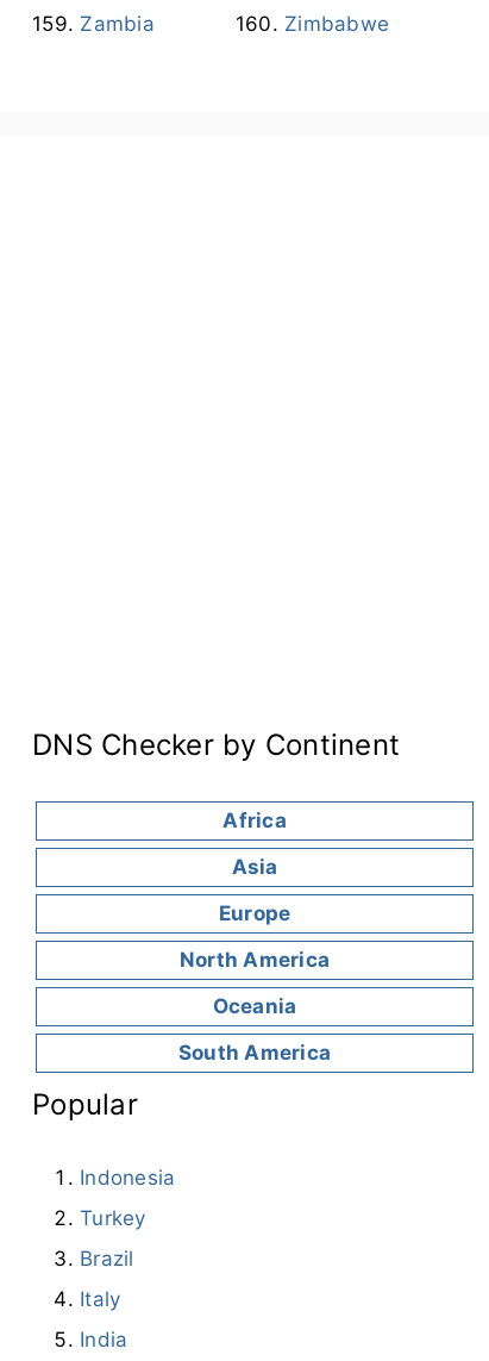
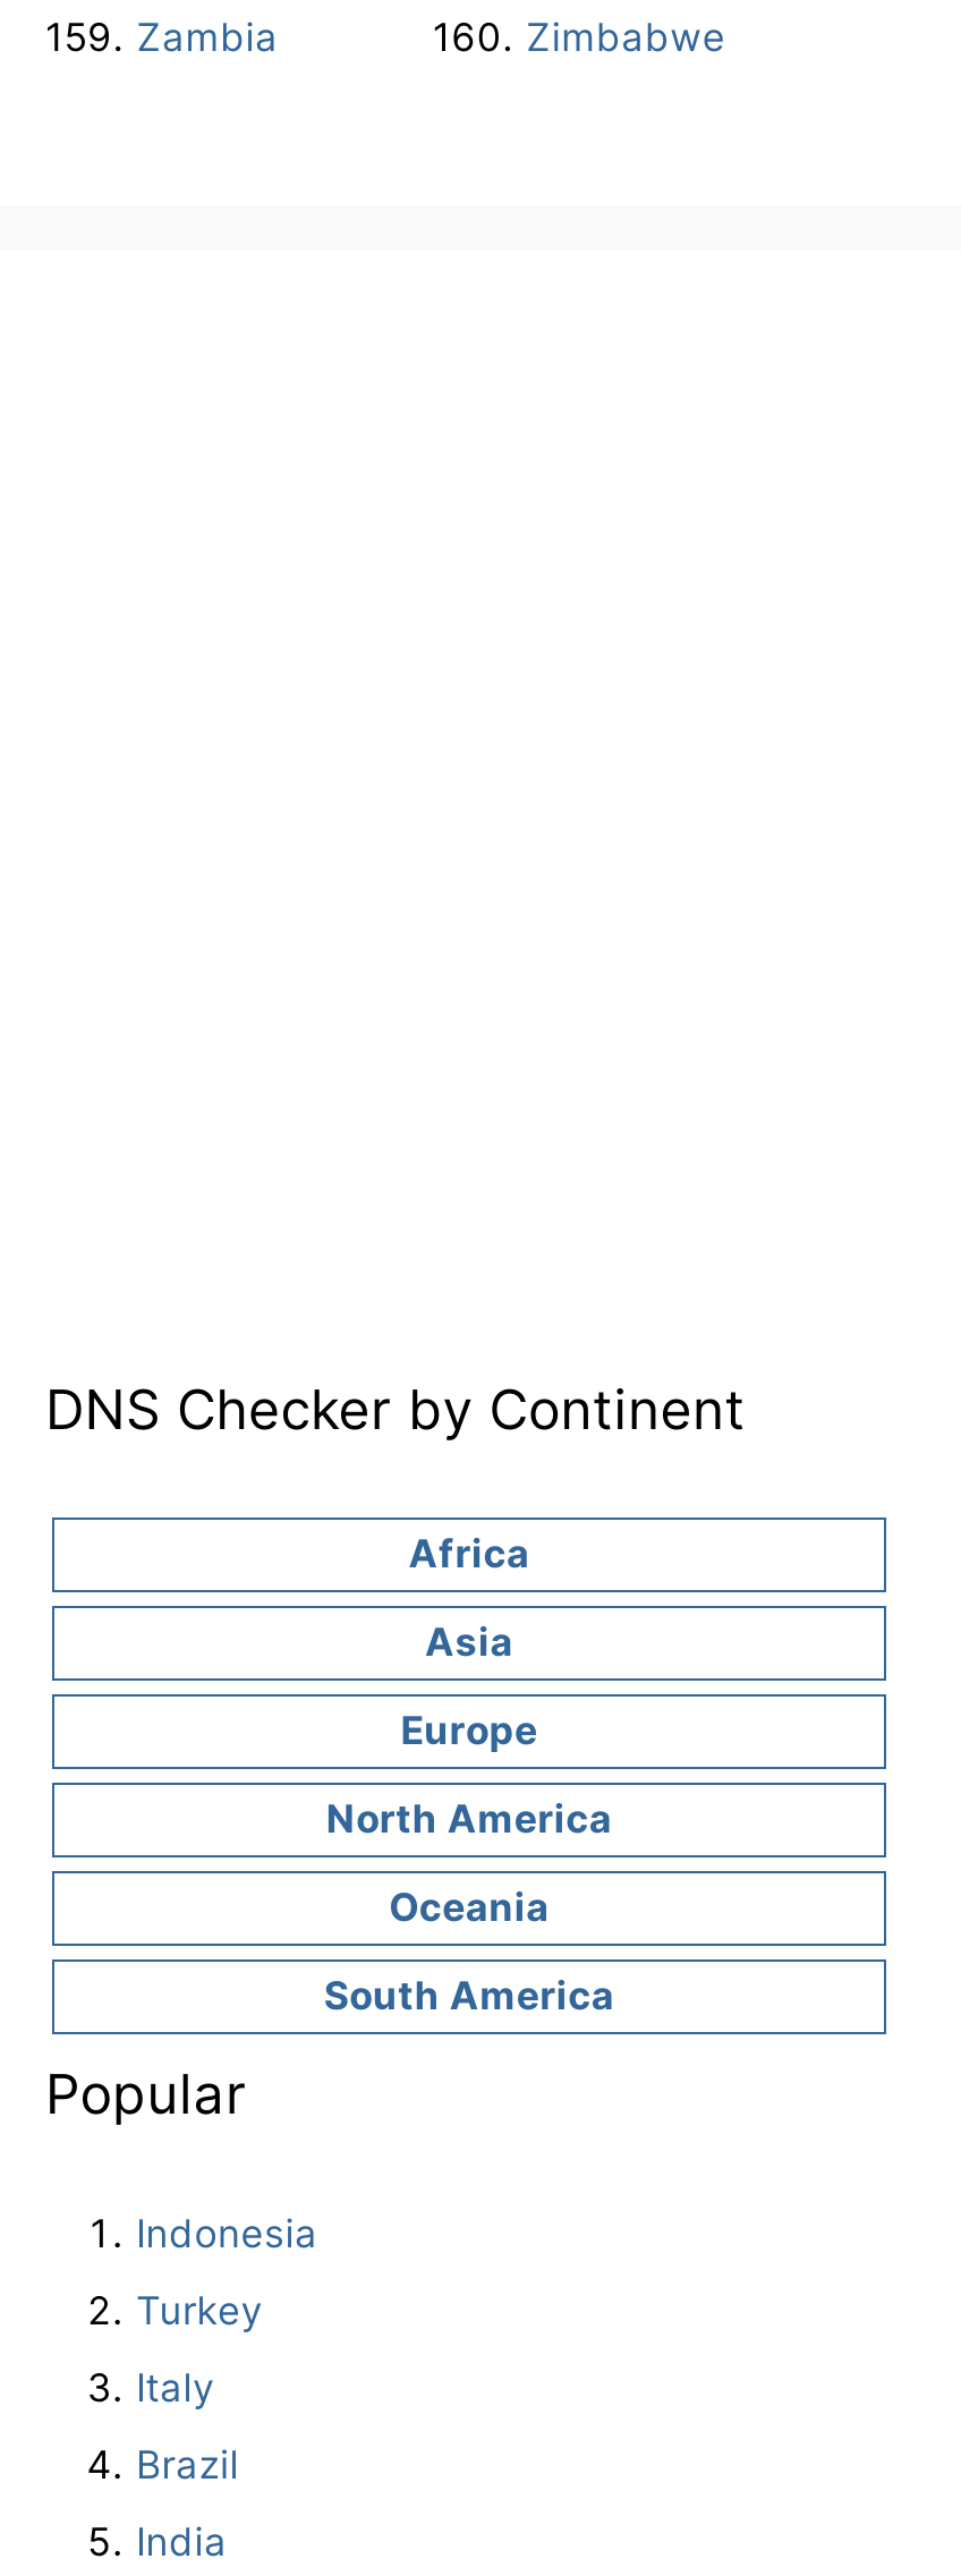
moved down: Brazil

moved up: Italy
